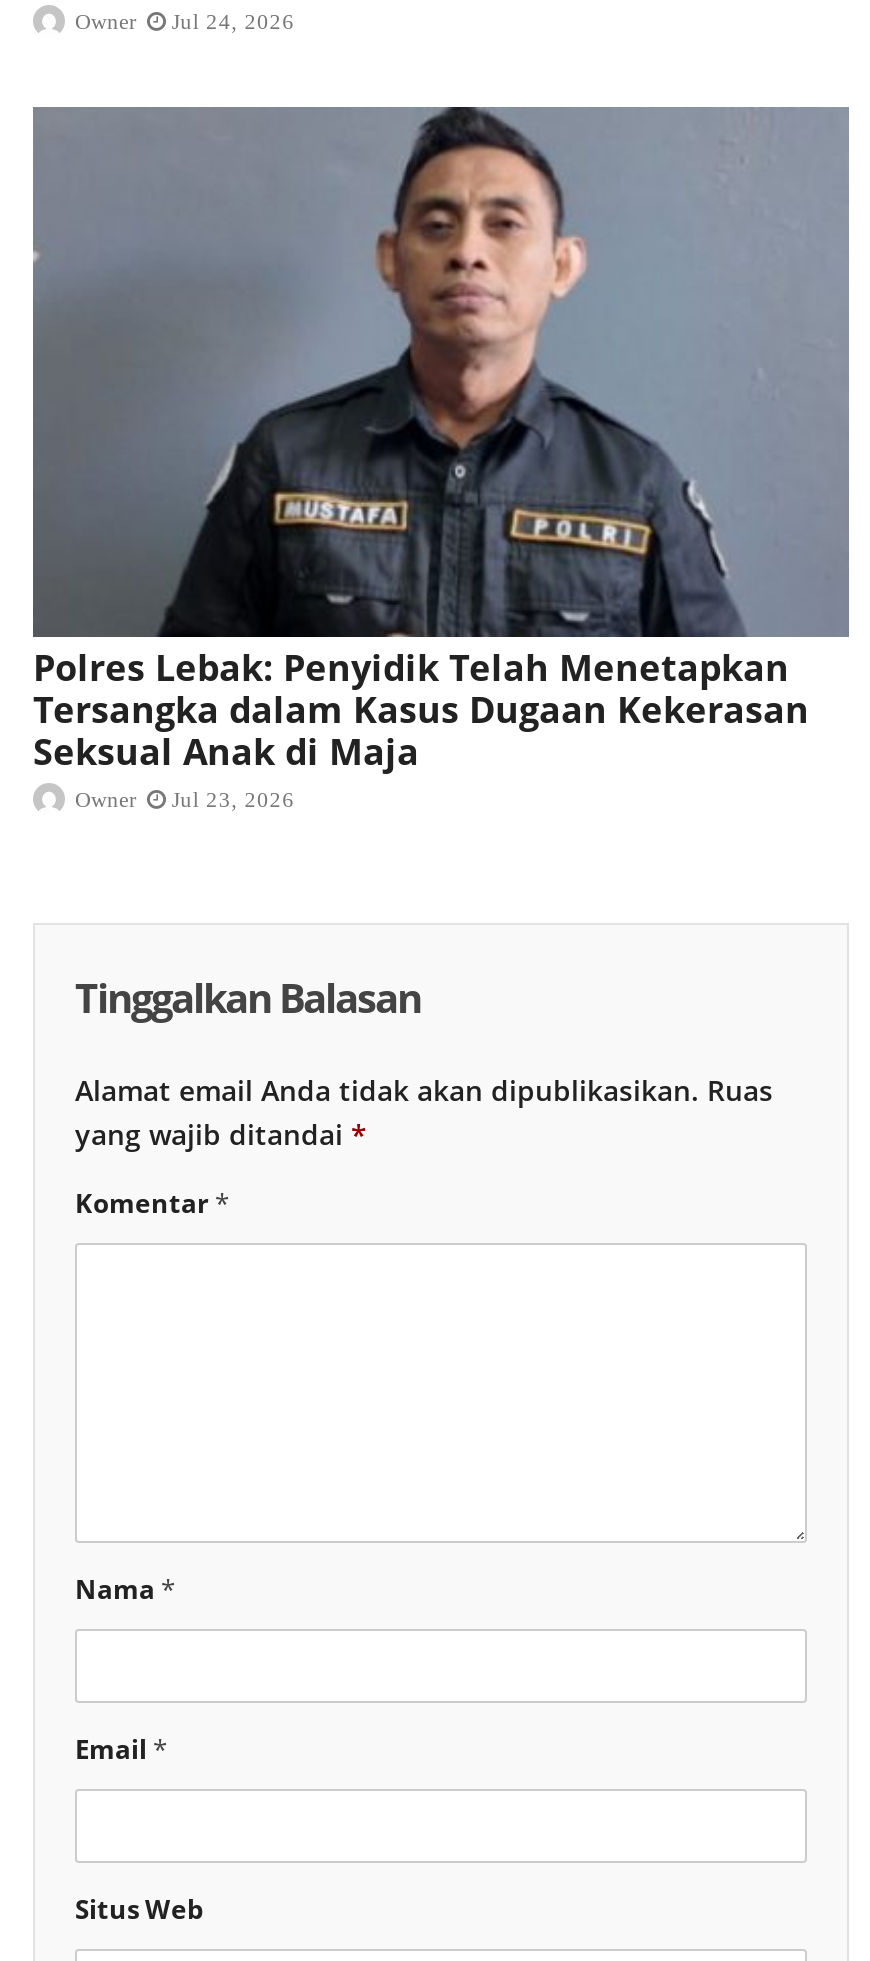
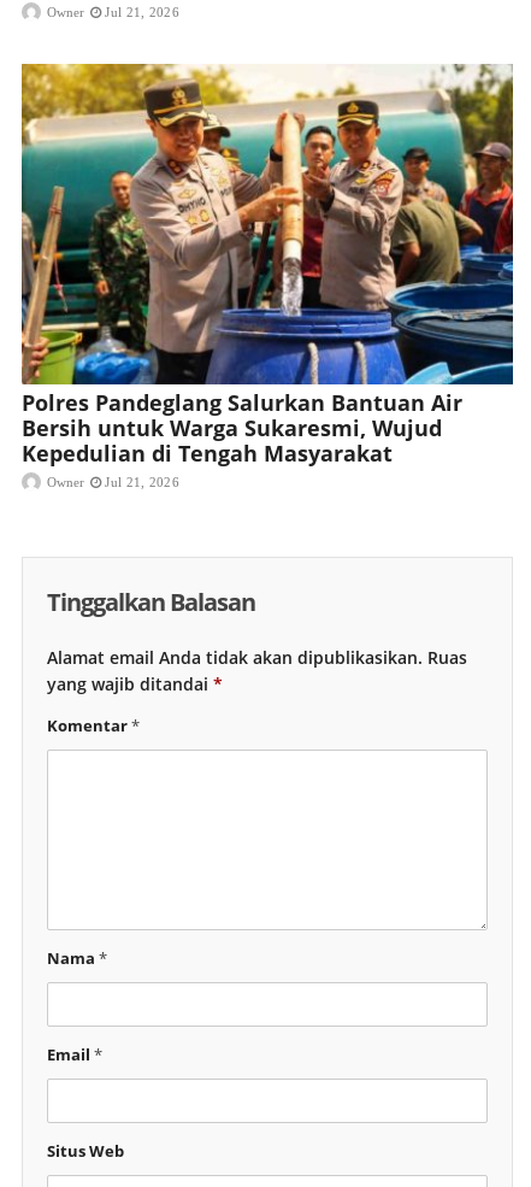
- Owner Jul 24, 2026
+ Owner Jul 21, 2026

- [image]
- Polres Lebak: Penyidik Telah Menetapkan
- Tersangka dalam Kasus Dugaan Kekerasan
- Seksual Anak di Maja
+ [image]
+ Polres Pandeglang Salurkan Bantuan Air
+ Bersih untuk Warga Sukaresmi, Wujud
+ Kepedulian di Tengah Masyarakat

- Owner Jul 23, 2026
+ Owner Jul 21, 2026
